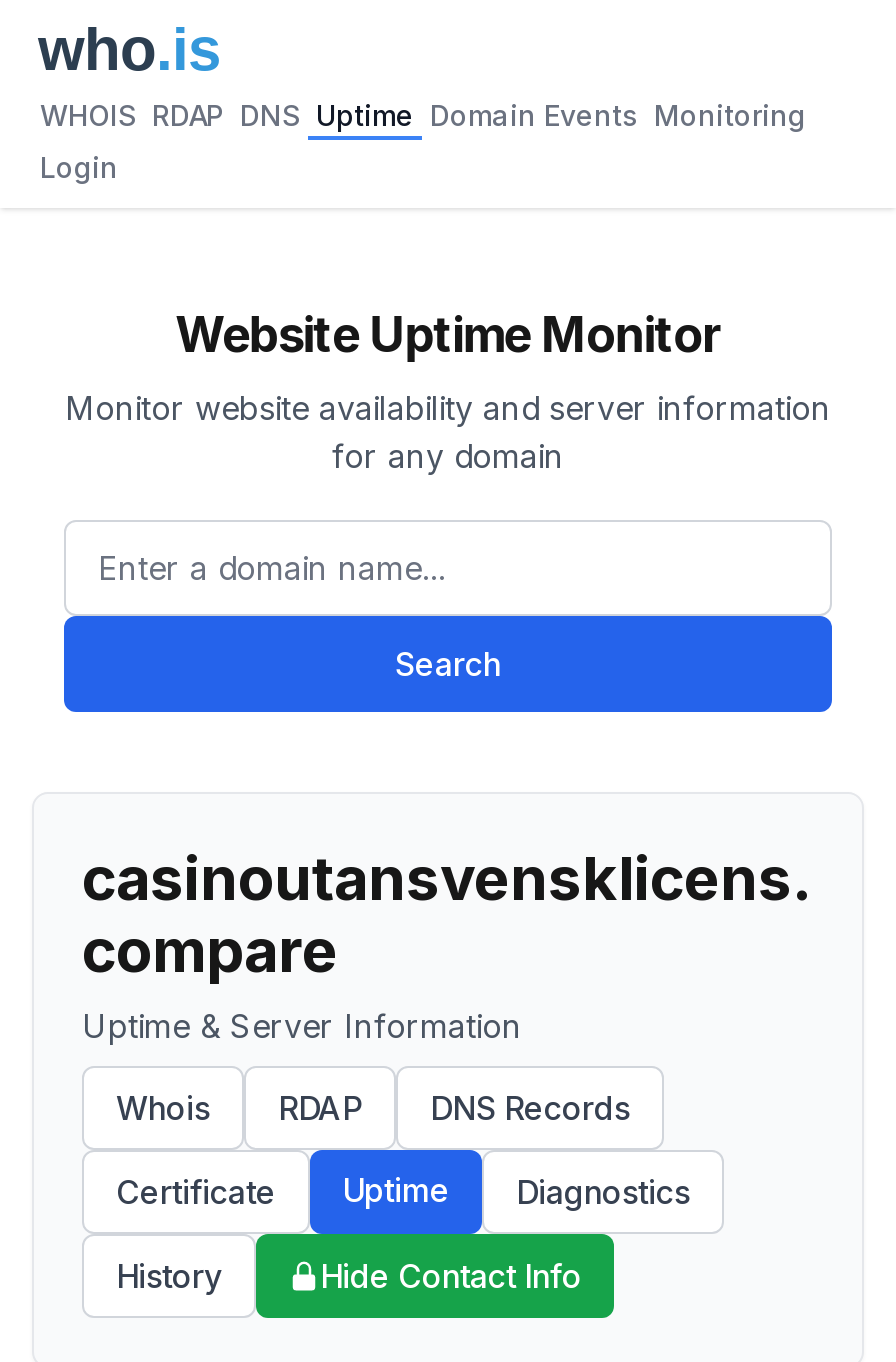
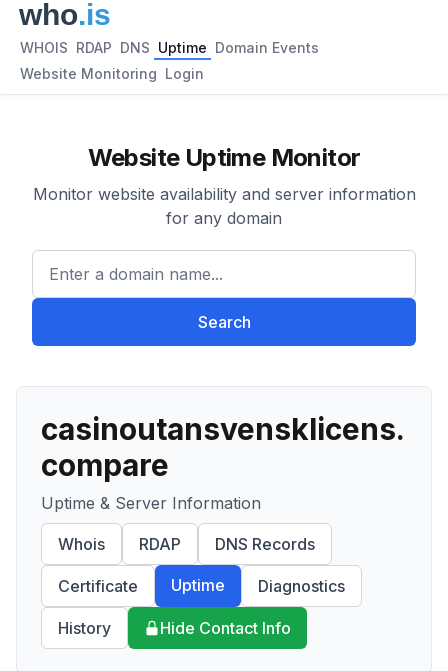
- WHOIS RDAP DNS Uptime Domain Events Monitoring
+ WHOIS RDAP DNS Uptime Domain Events

- Login
+ Website Monitoring Login
